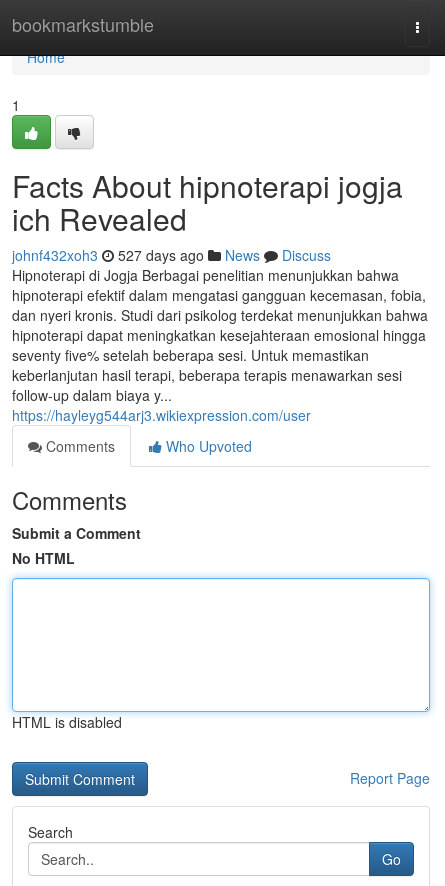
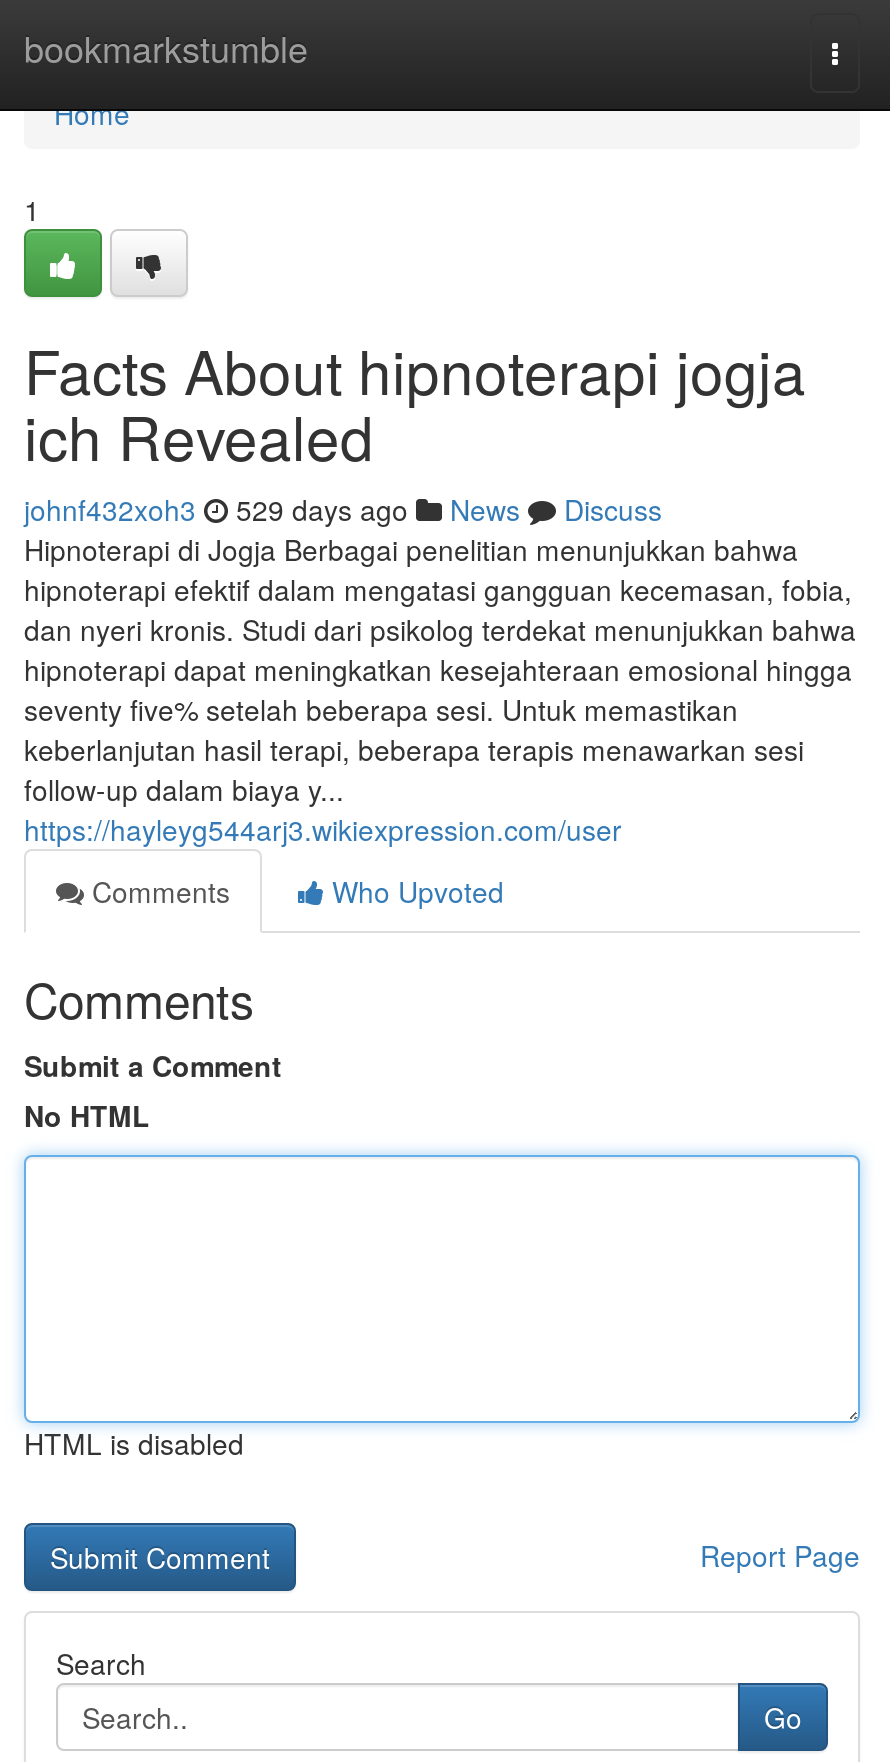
- johnf432xoh3 527 days ago News Discuss
+ johnf432xoh3 529 days ago News Discuss
